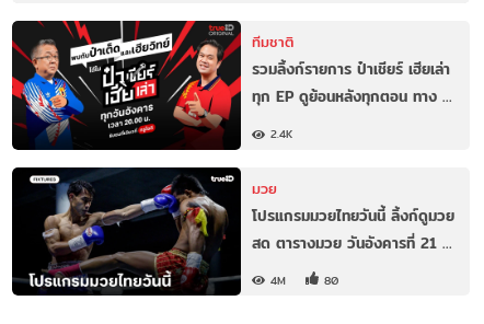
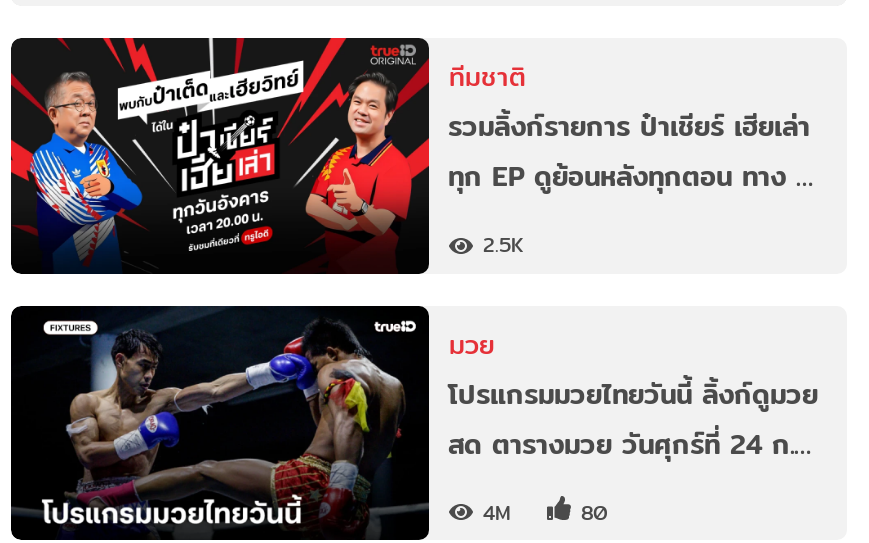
- 2.4K
+ 2.5K

- สด ตารางมวย วันอังคารที่ 21 …
+ สด ตารางมวย วันศุกร์ที่ 24 ก.…
